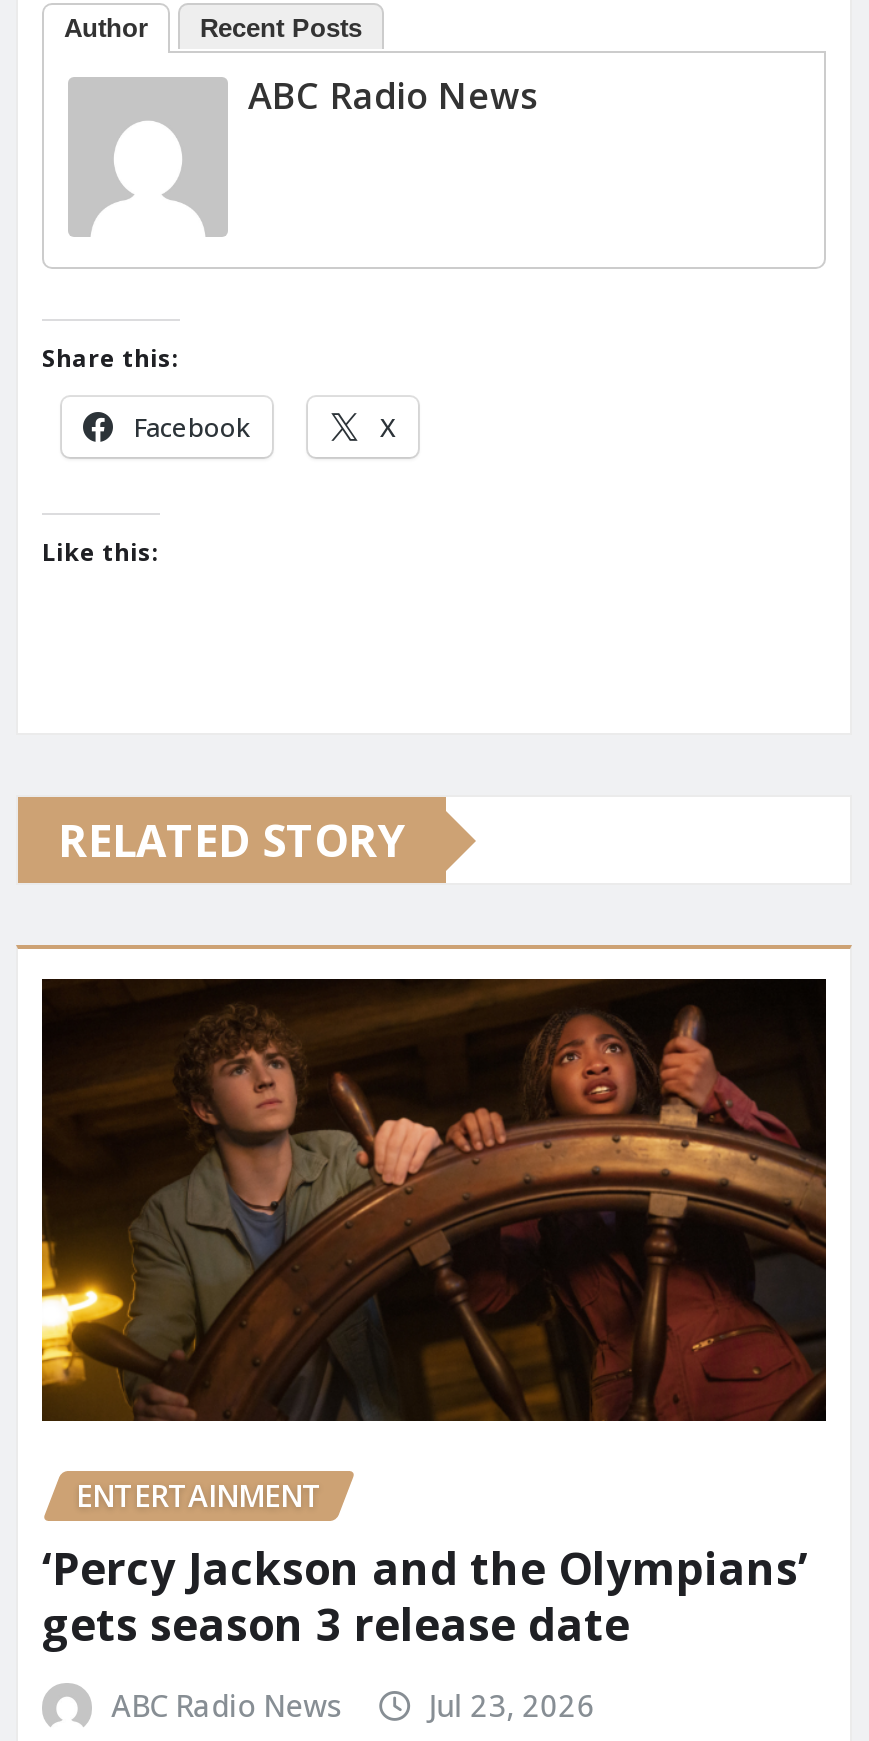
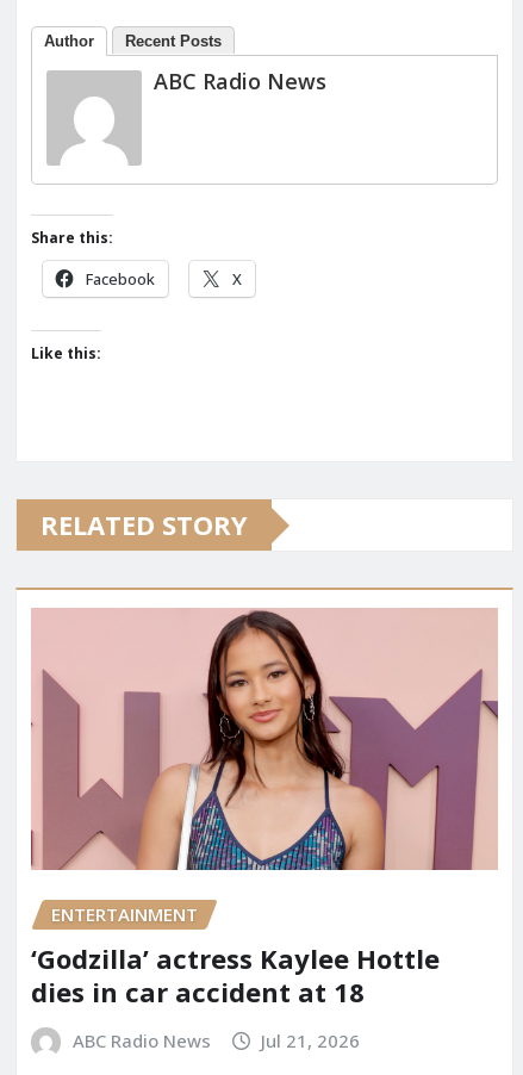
- [image]
+ [image]

- ‘Percy Jackson and the Olympians’
- gets season 3 release date
+ ‘Godzilla’ actress Kaylee Hottle
+ dies in car accident at 18

- Jul 23, 2026
+ Jul 21, 2026
